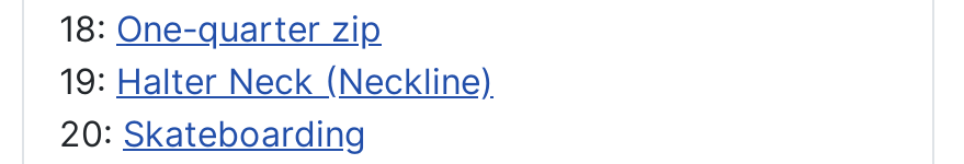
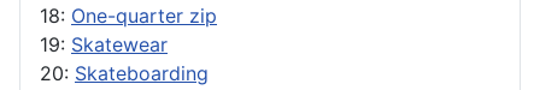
- 19: Halter Neck (Neckline)
+ 19: Skatewear
